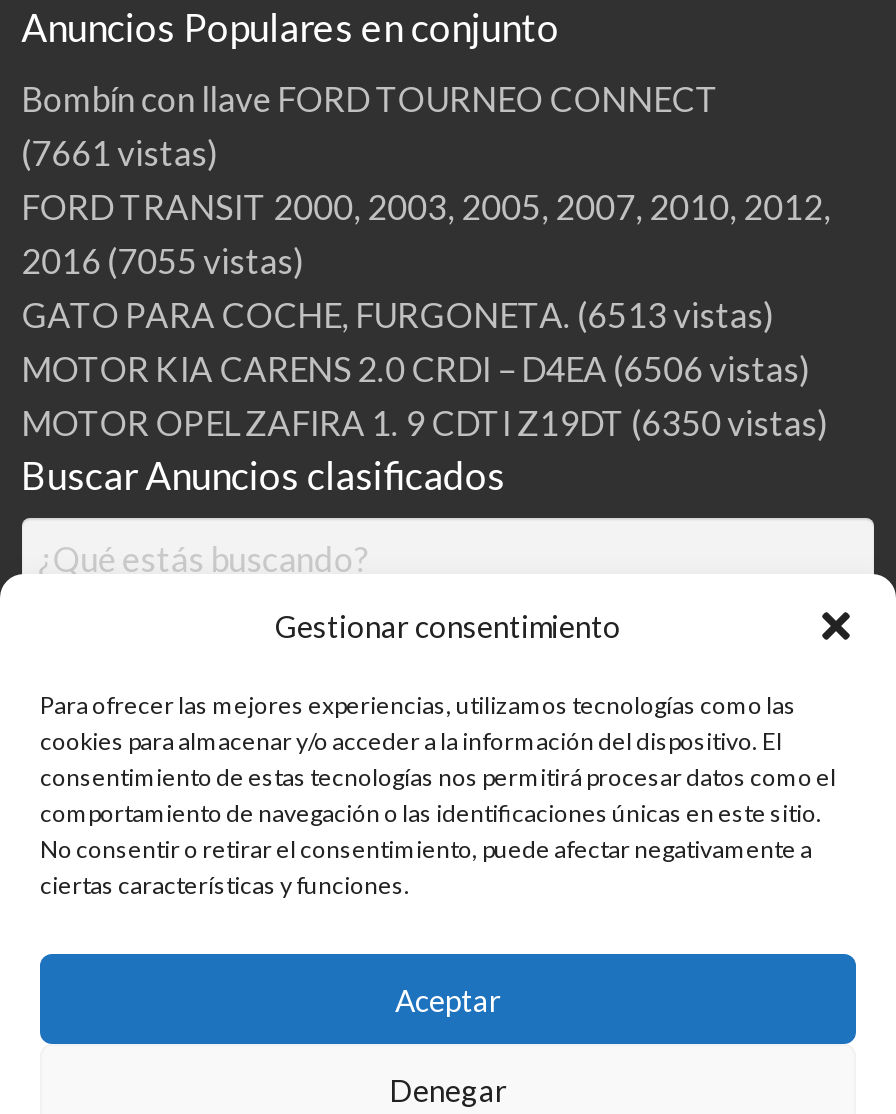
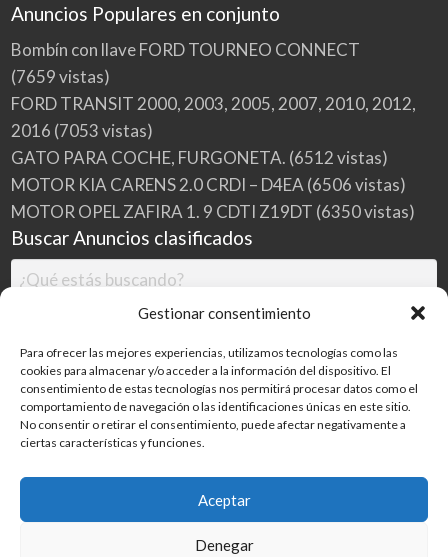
- (7661 vistas)
+ (7659 vistas)

- 2016 (7055 vistas)
+ 2016 (7053 vistas)

- GATO PARA COCHE, FURGONETA. (6513 vistas)
+ GATO PARA COCHE, FURGONETA. (6512 vistas)
